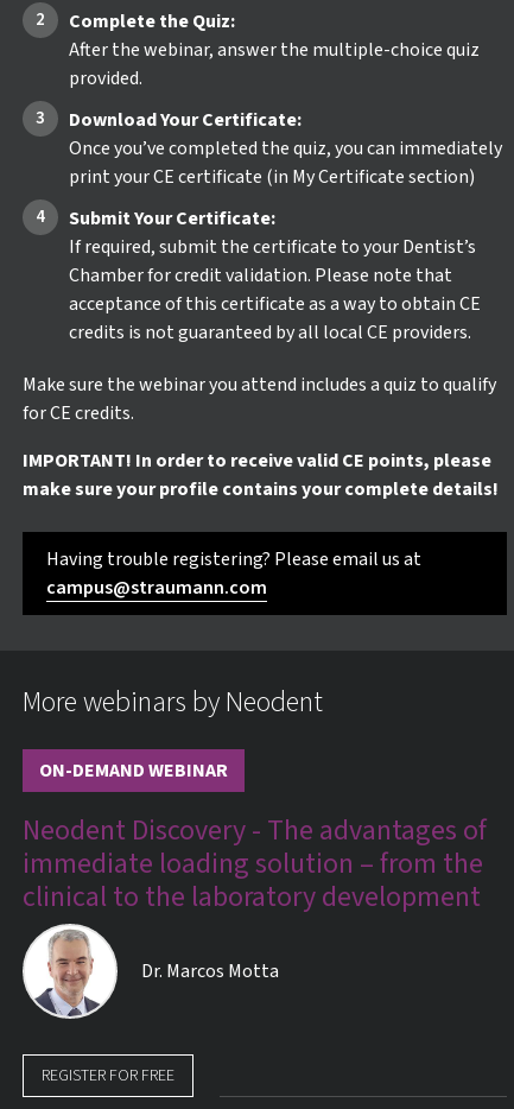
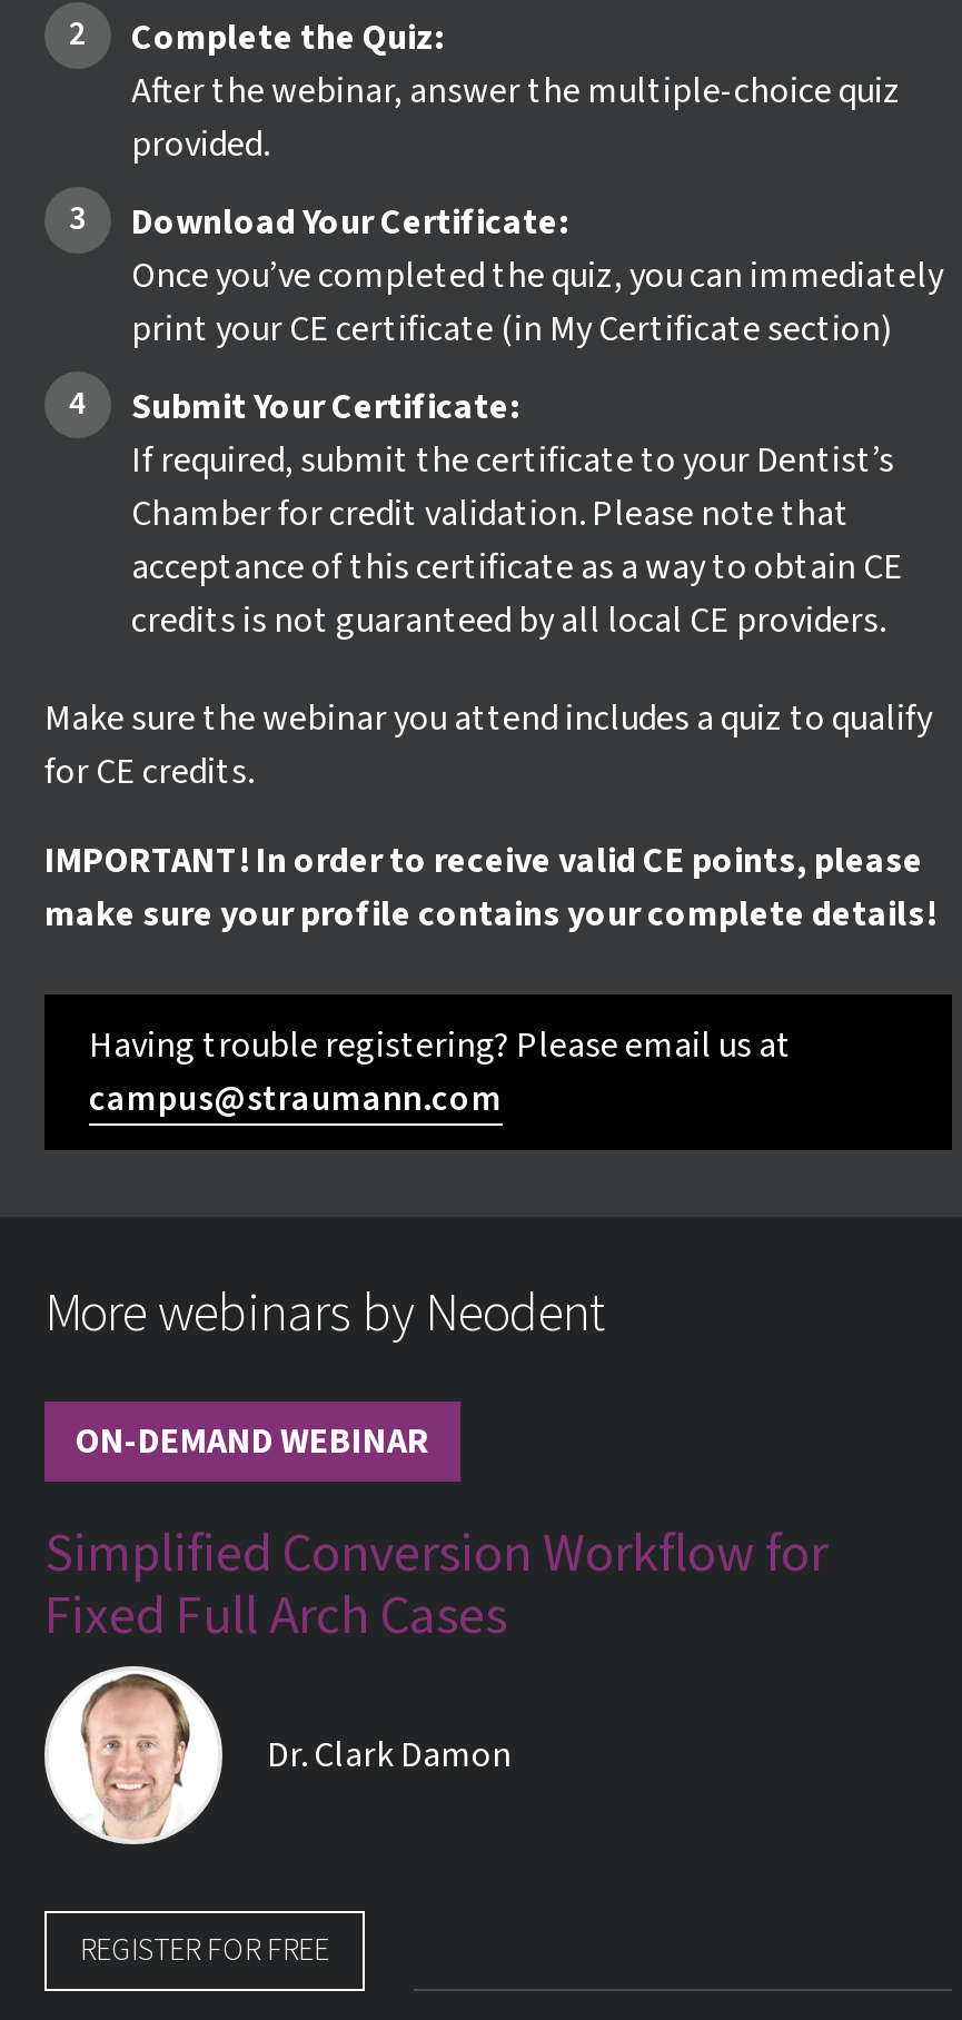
- Neodent Discovery - The advantages of
- immediate loading solution – from the
- clinical to the laboratory development
+ Simplified Conversion Workflow for
+ Fixed Full Arch Cases

- [image]
- Dr. Marcos Motta
+ [image]
+ Dr. Clark Damon
